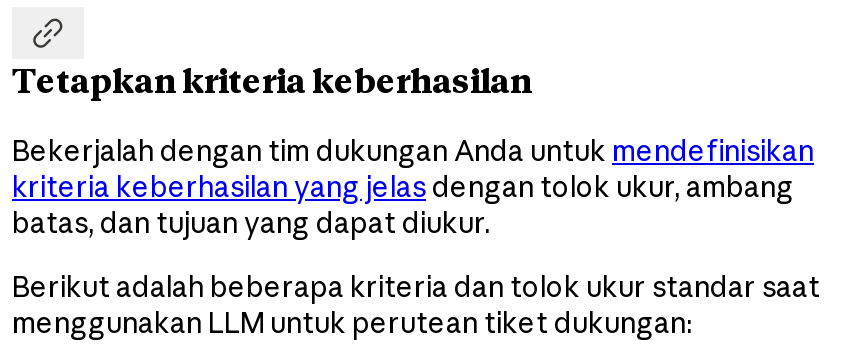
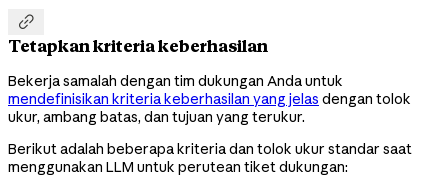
- Bekerjalah dengan tim dukungan Anda untuk mendefinisikan
- kriteria keberhasilan yang jelas dengan tolok ukur, ambang
- batas, dan tujuan yang dapat diukur.
+ Bekerja samalah dengan tim dukungan Anda untuk
+ mendefinisikan kriteria keberhasilan yang jelas dengan tolok
+ ukur, ambang batas, dan tujuan yang terukur.
